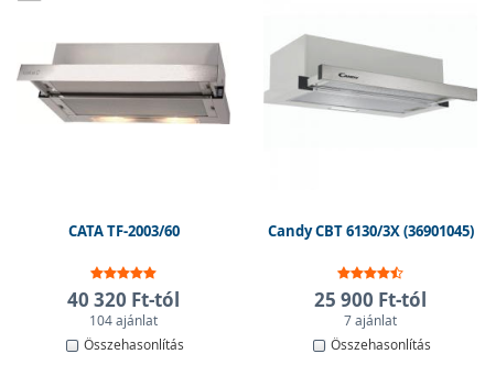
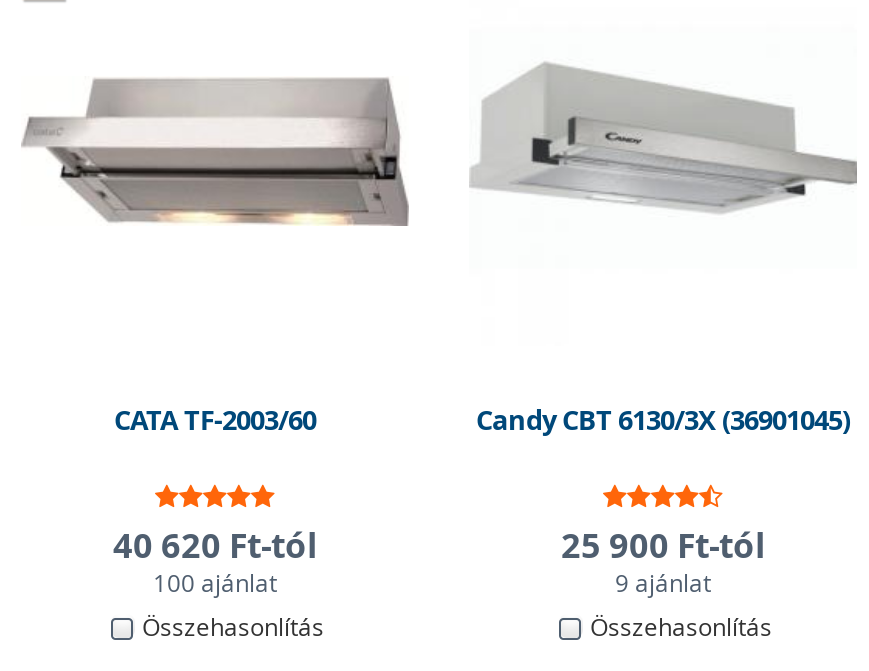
- 40 320 Ft-tól
+ 40 620 Ft-tól

- 104 ajánlat
+ 100 ajánlat

- 7 ajánlat
+ 9 ajánlat
